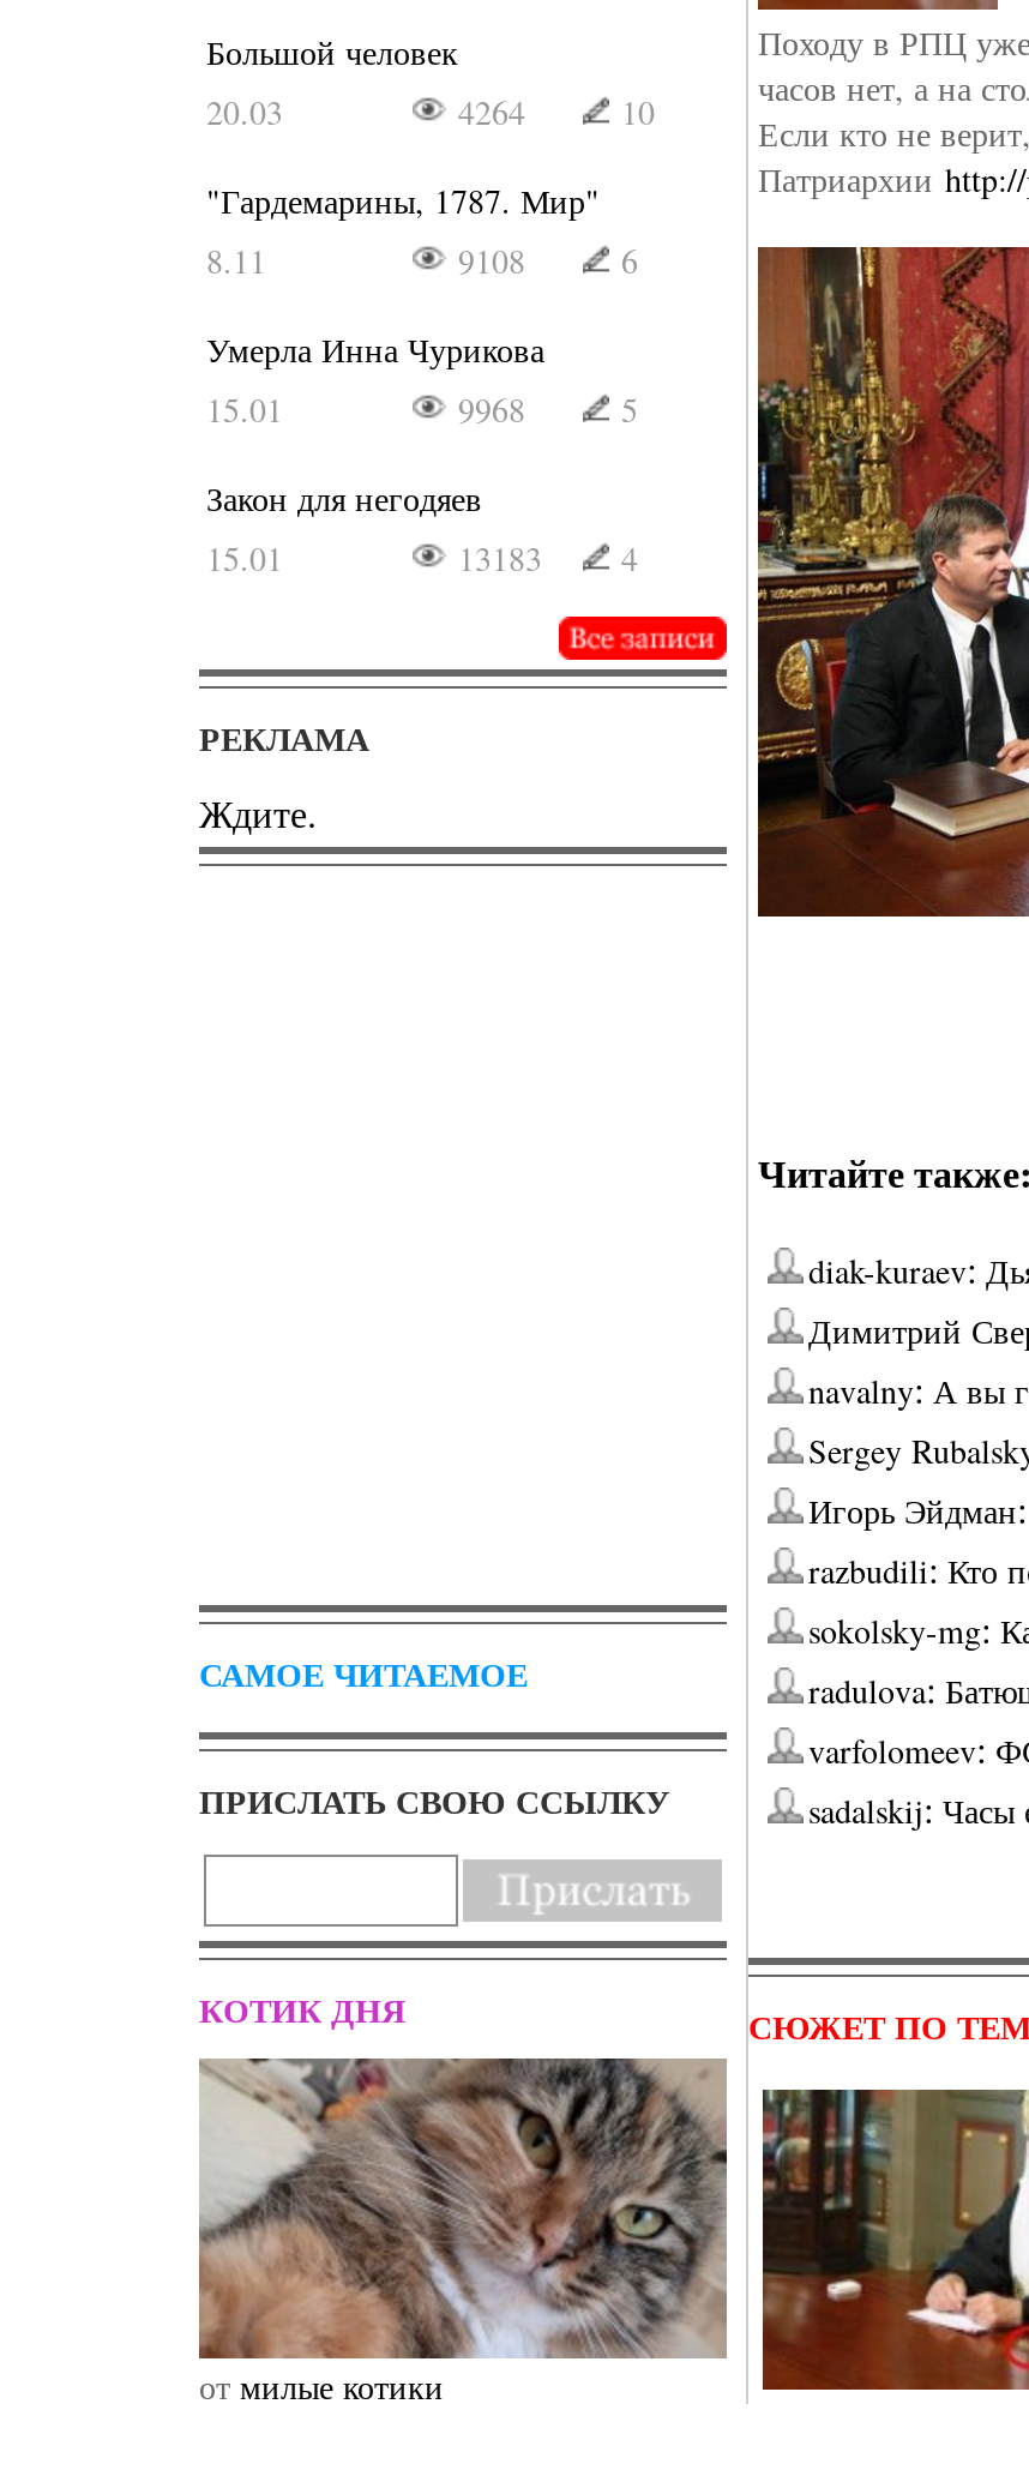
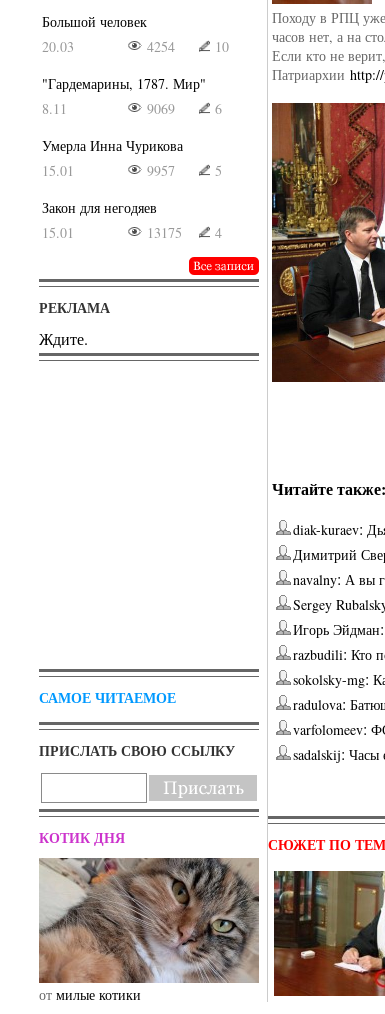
- 4264 10
+ 4254 10

- 9108 6
+ 9069 6

- 9968 5
+ 9957 5

- 13183 4
+ 13175 4
